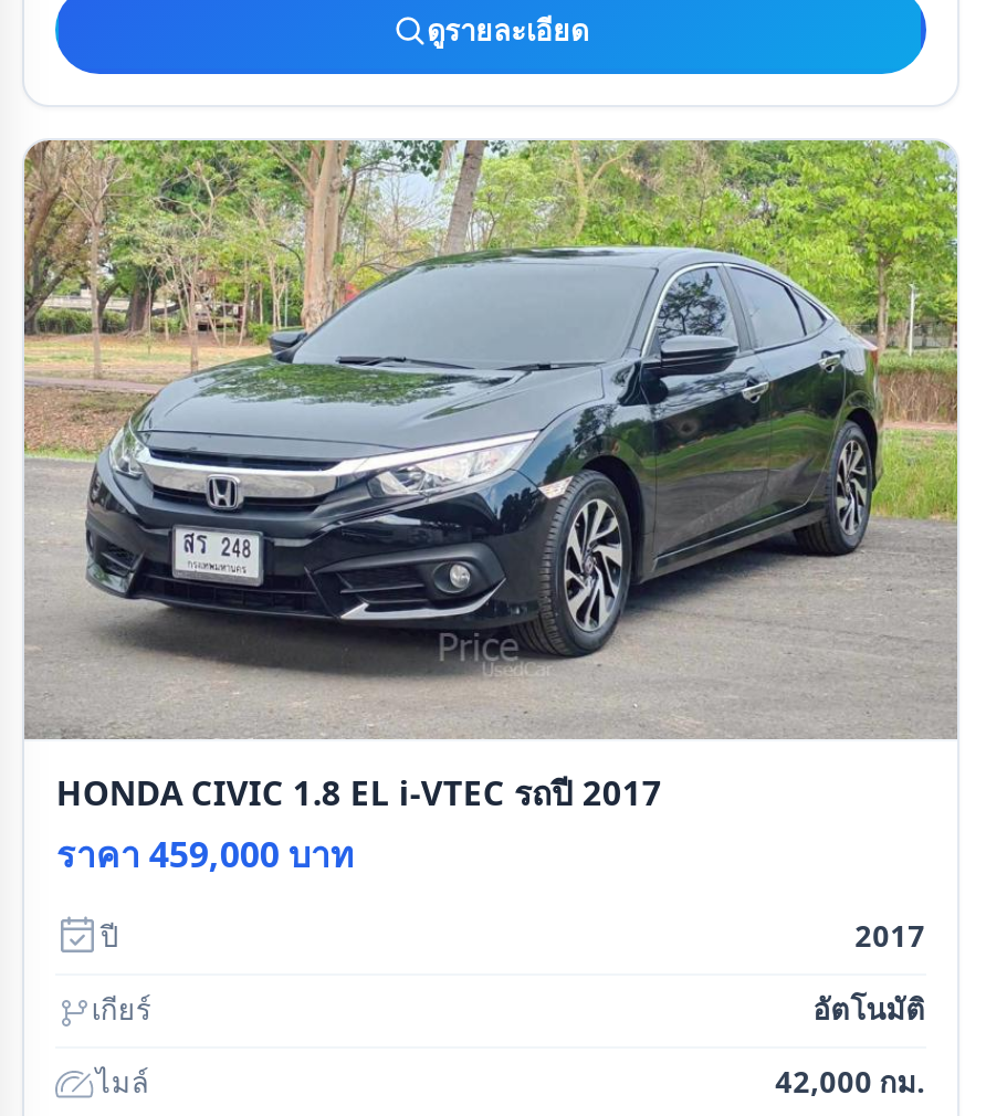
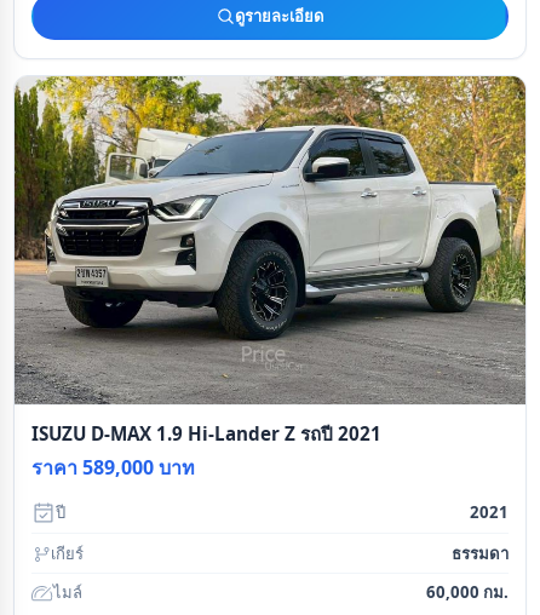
- [image]
- HONDA CIVIC 1.8 EL i-VTEC รถปี 2017
+ [image]
+ ISUZU D-MAX 1.9 Hi-Lander Z รถปี 2021

- ราคา 459,000 บาท
+ ราคา 589,000 บาท

- 2017
+ 2021

- อัตโนมัติ
+ ธรรมดา

- 42,000 กม.
+ 60,000 กม.
